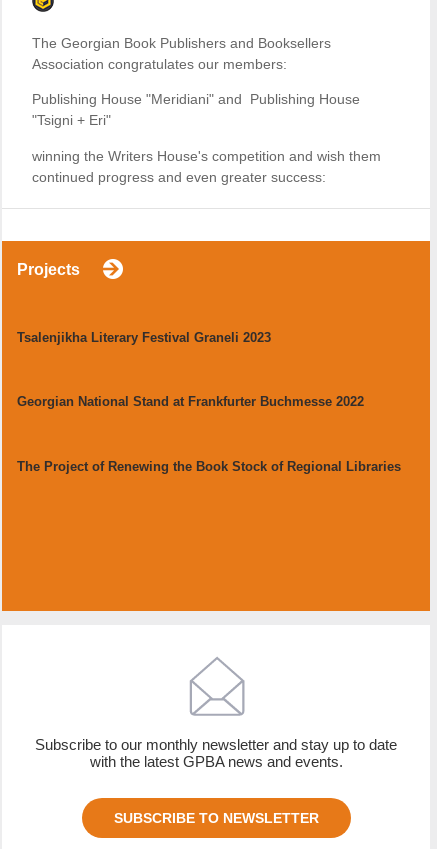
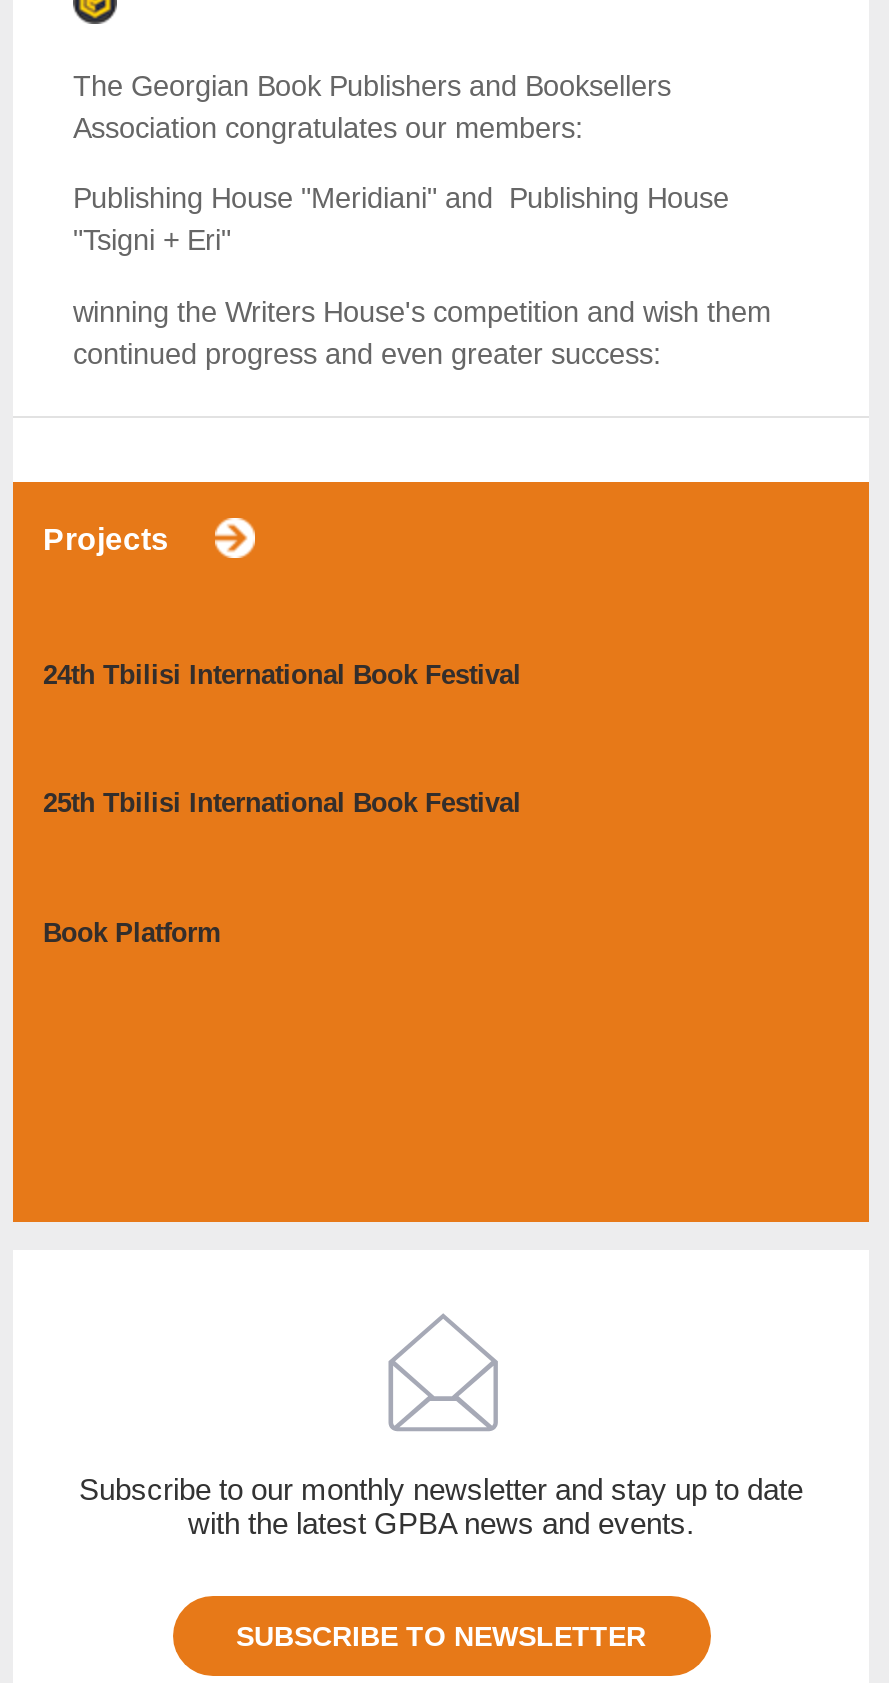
- Tsalenjikha Literary Festival Graneli 2023
+ 24th Tbilisi International Book Festival

- Georgian National Stand at Frankfurter Buchmesse 2022
+ 25th Tbilisi International Book Festival

- The Project of Renewing the Book Stock of Regional Libraries
+ Book Platform
